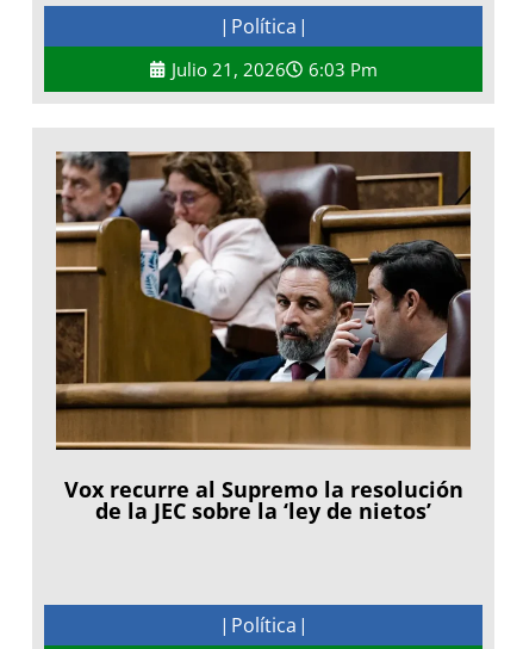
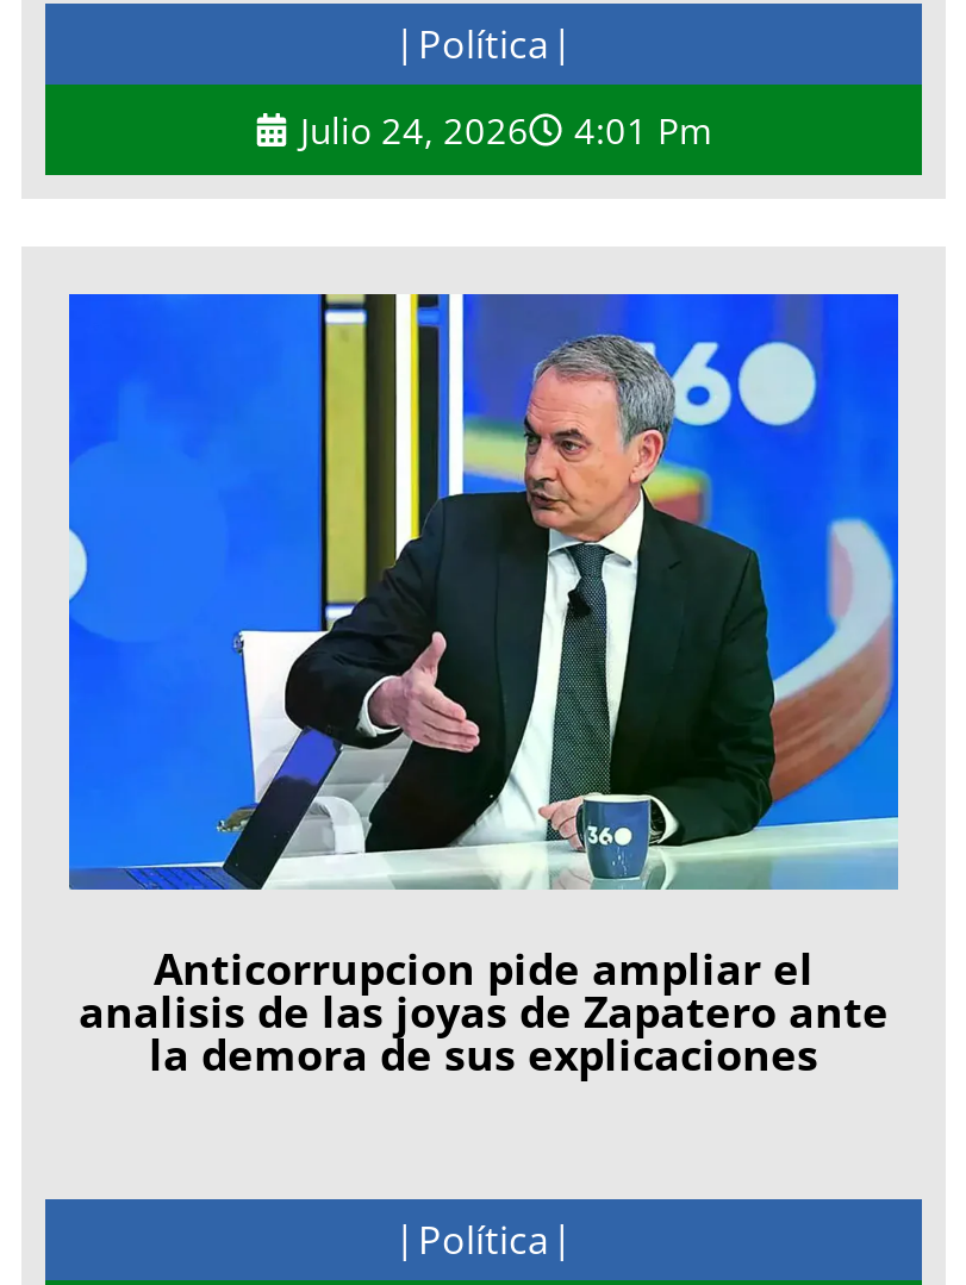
- Julio 21, 2026
- 6:03 Pm
+ Julio 24, 2026
+ 4:01 Pm

- [image]
- Vox recurre al Supremo la resolución
- de la JEC sobre la ‘ley de nietos’
+ [image]
+ Anticorrupcion pide ampliar el
+ analisis de las joyas de Zapatero ante
+ la demora de sus explicaciones
